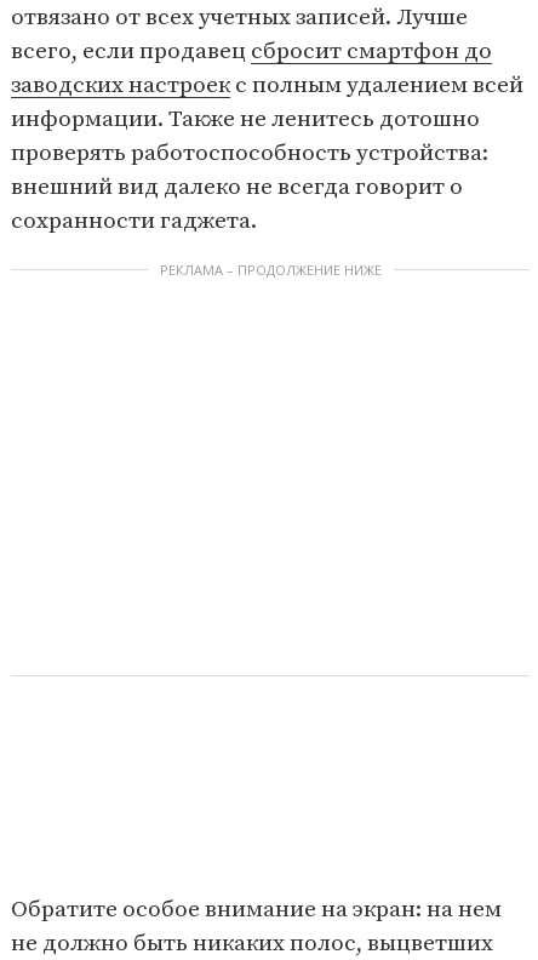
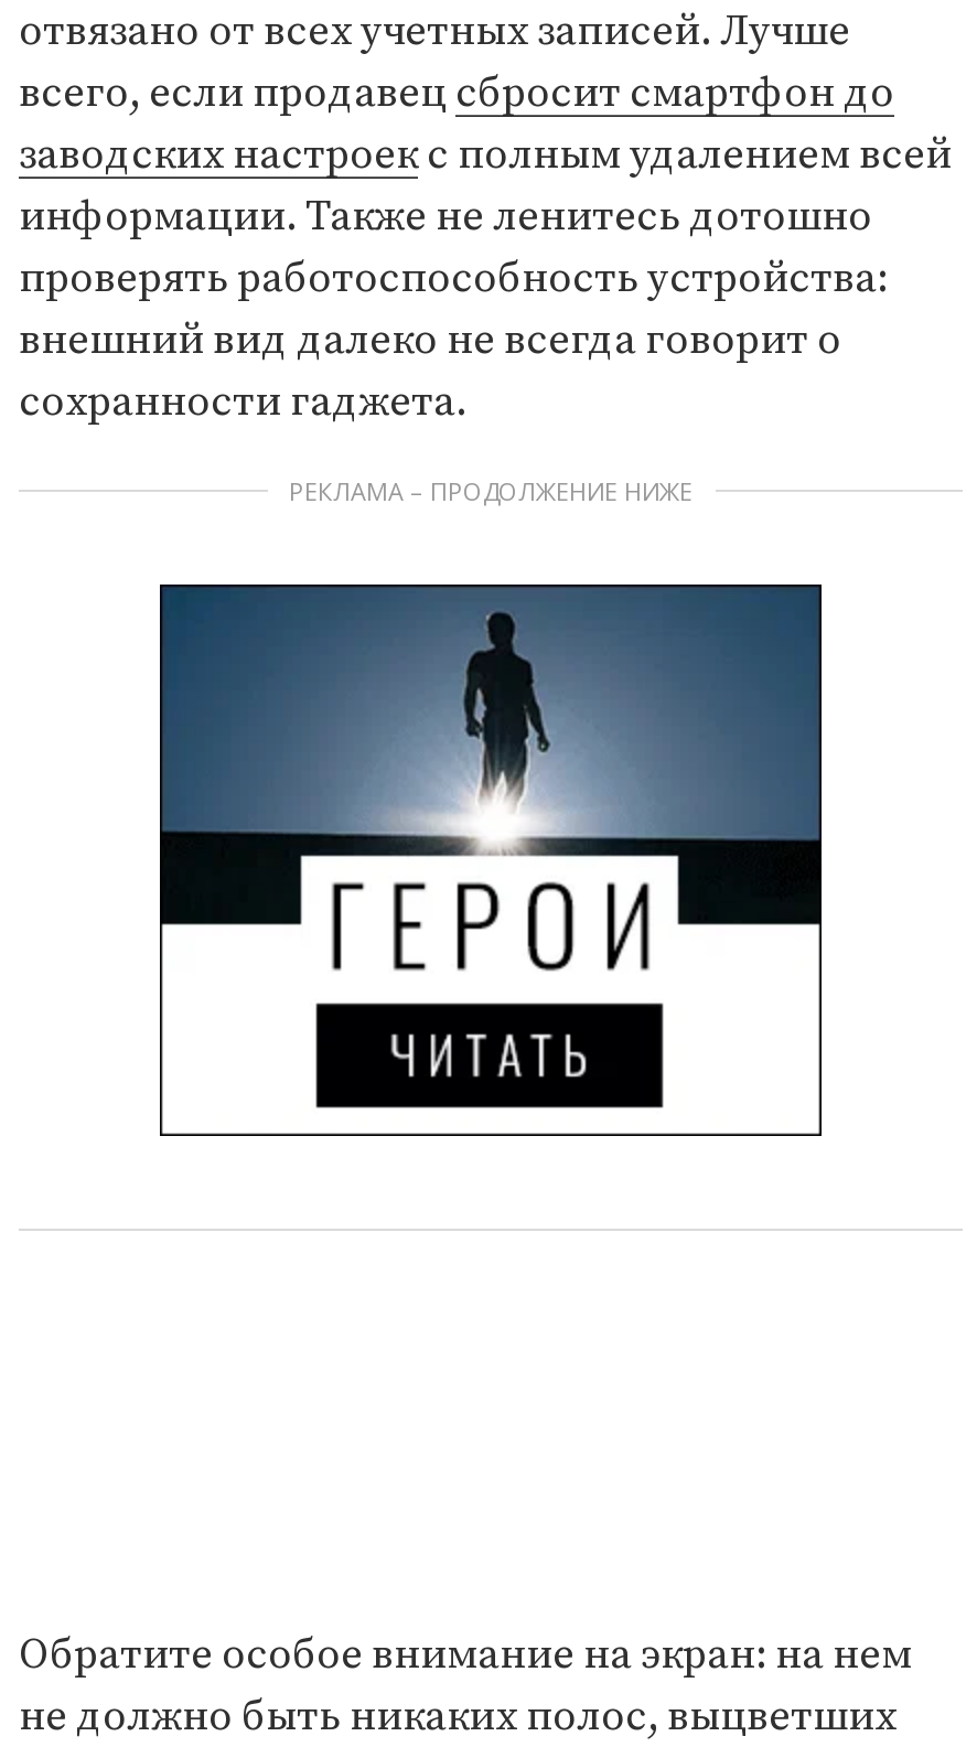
+ [image]
